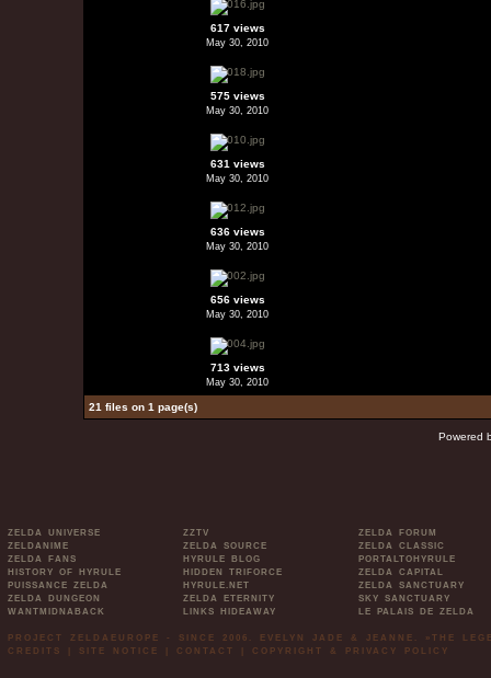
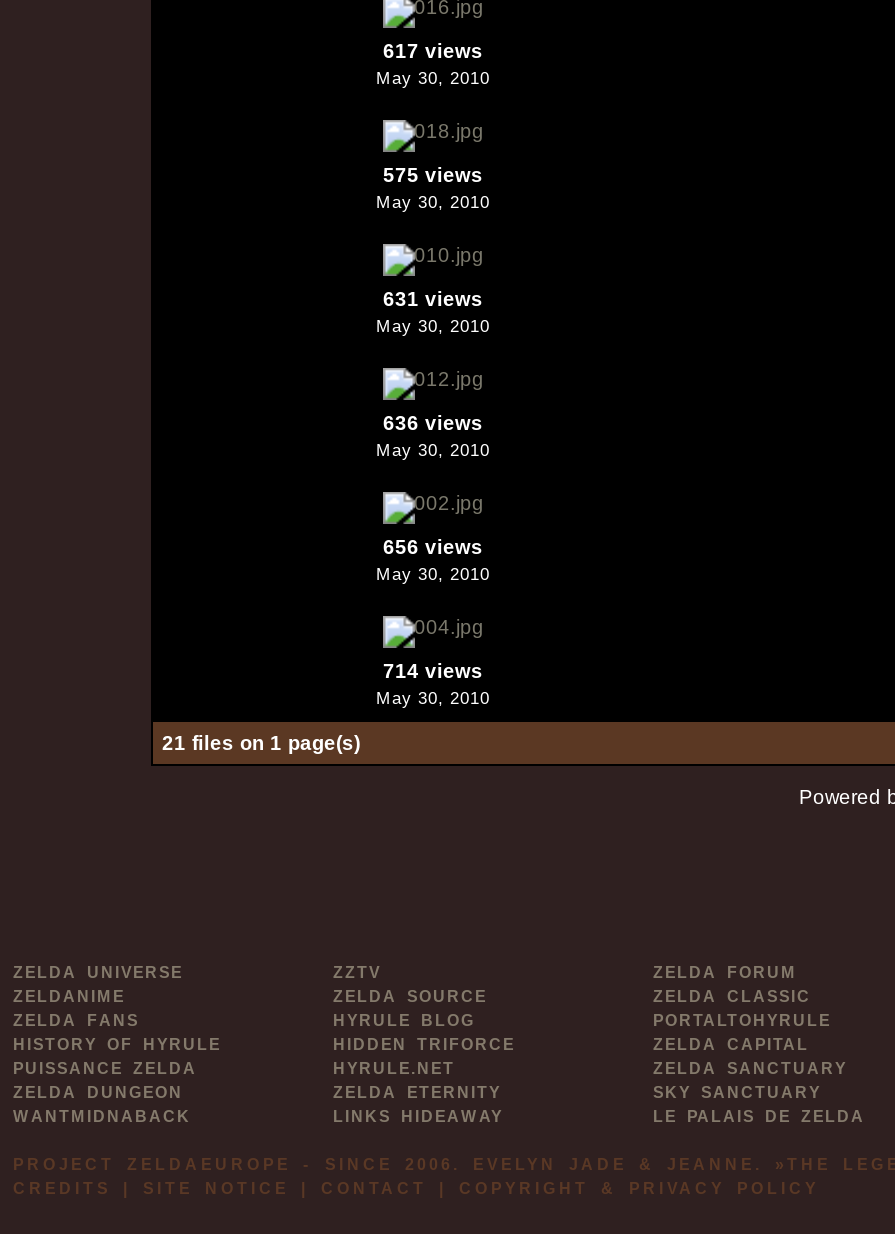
- 713 views
+ 714 views
